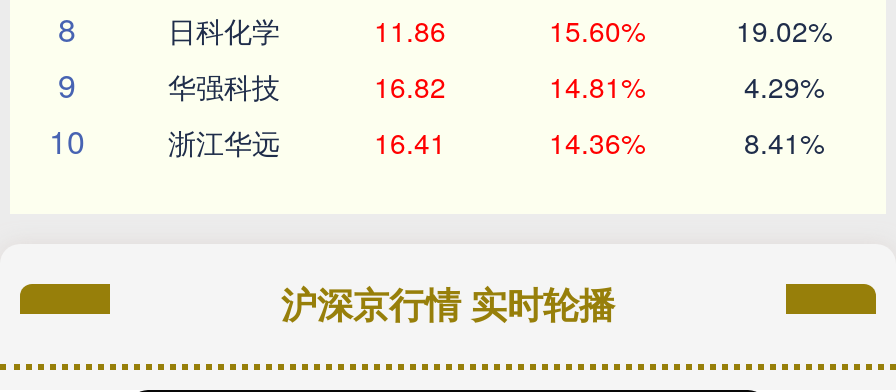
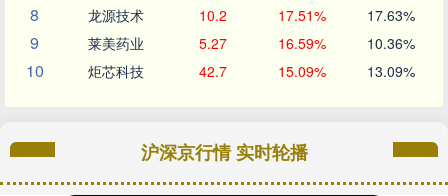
- 日科化学
- 11.86
- 15.60%
- 19.02%
+ 龙源技术
+ 10.2
+ 17.51%
+ 17.63%

- 华强科技
- 16.82
- 14.81%
- 4.29%
+ 莱美药业
+ 5.27
+ 16.59%
+ 10.36%

- 浙江华远
- 16.41
- 14.36%
- 8.41%
+ 炬芯科技
+ 42.7
+ 15.09%
+ 13.09%
